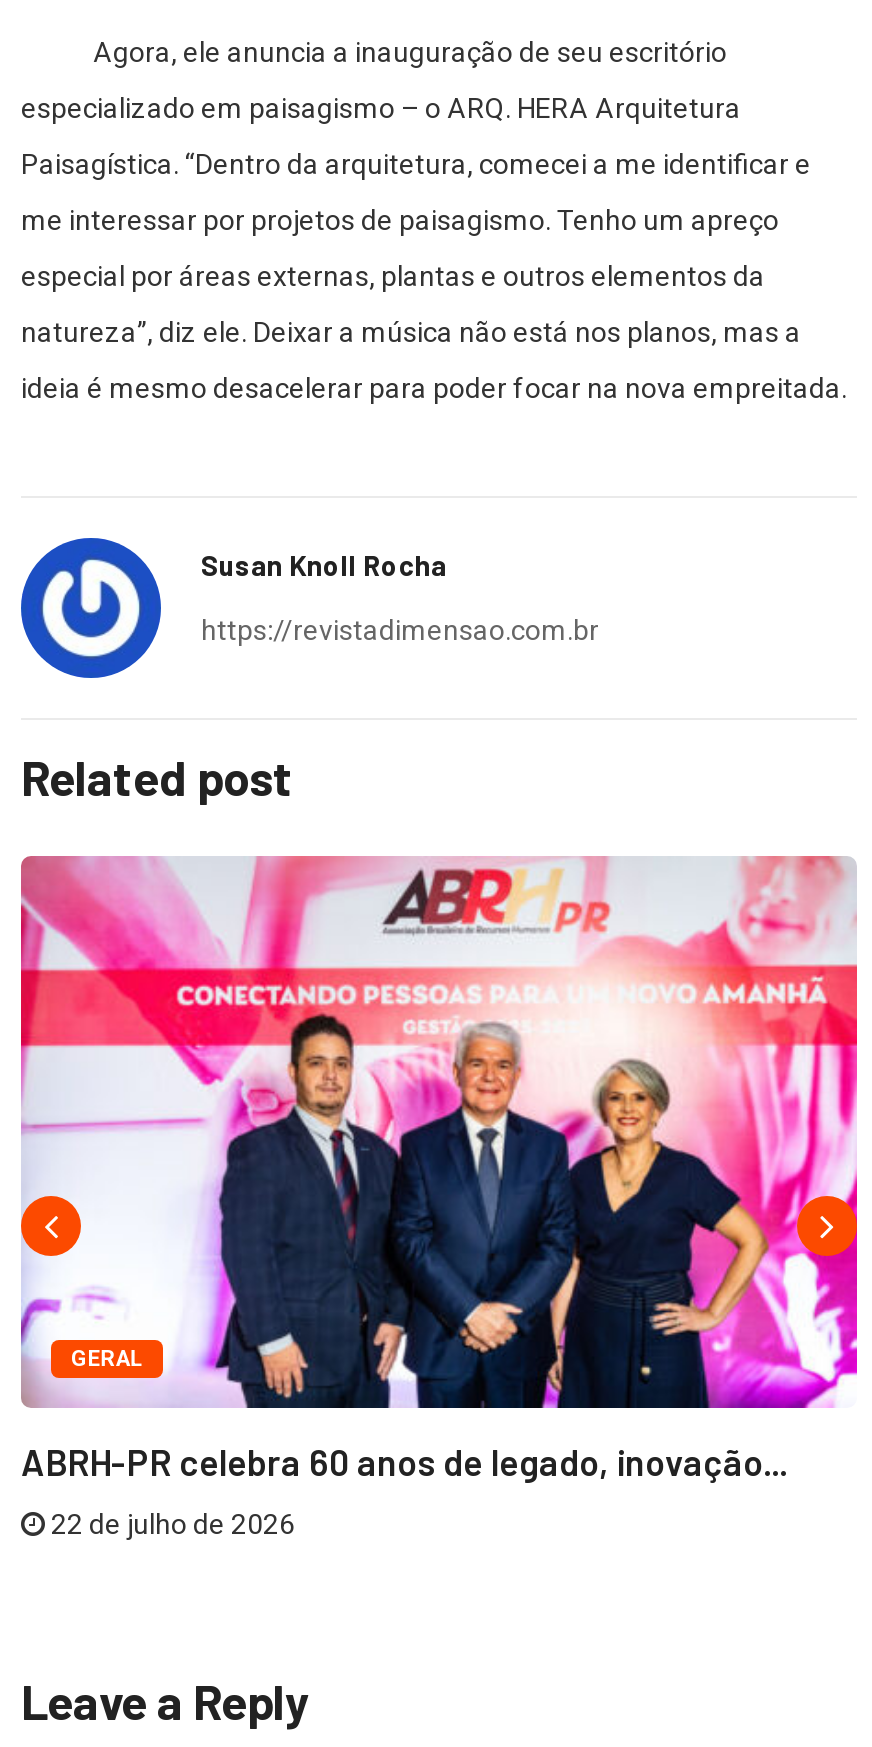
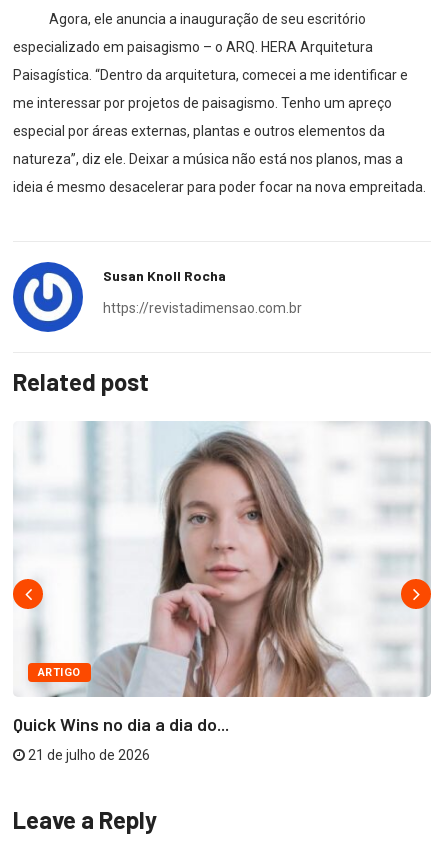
- [image]
- GERAL
+ [image]
+ ARTIGO

- ABRH-PR celebra 60 anos de legado, inovação...
+ Quick Wins no dia a dia do...

- 22 de julho de 2026
+ 21 de julho de 2026
